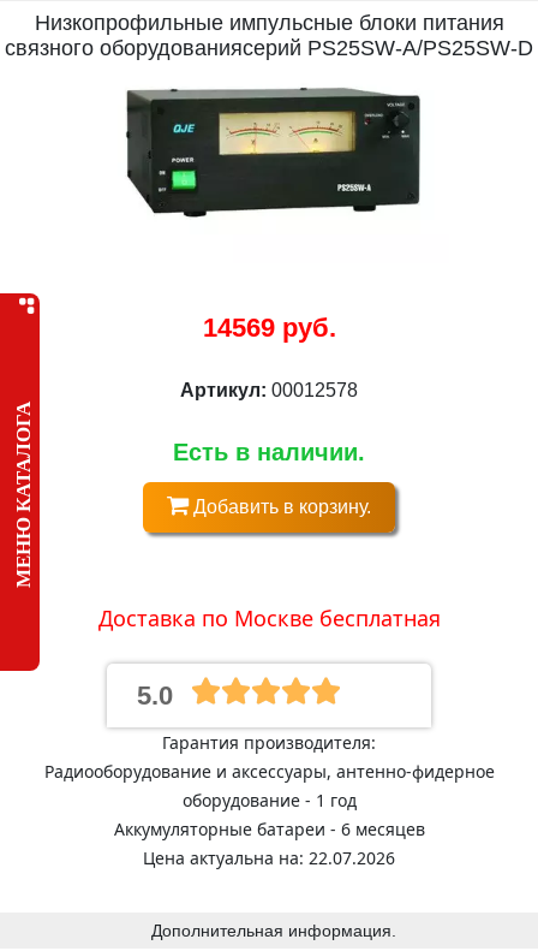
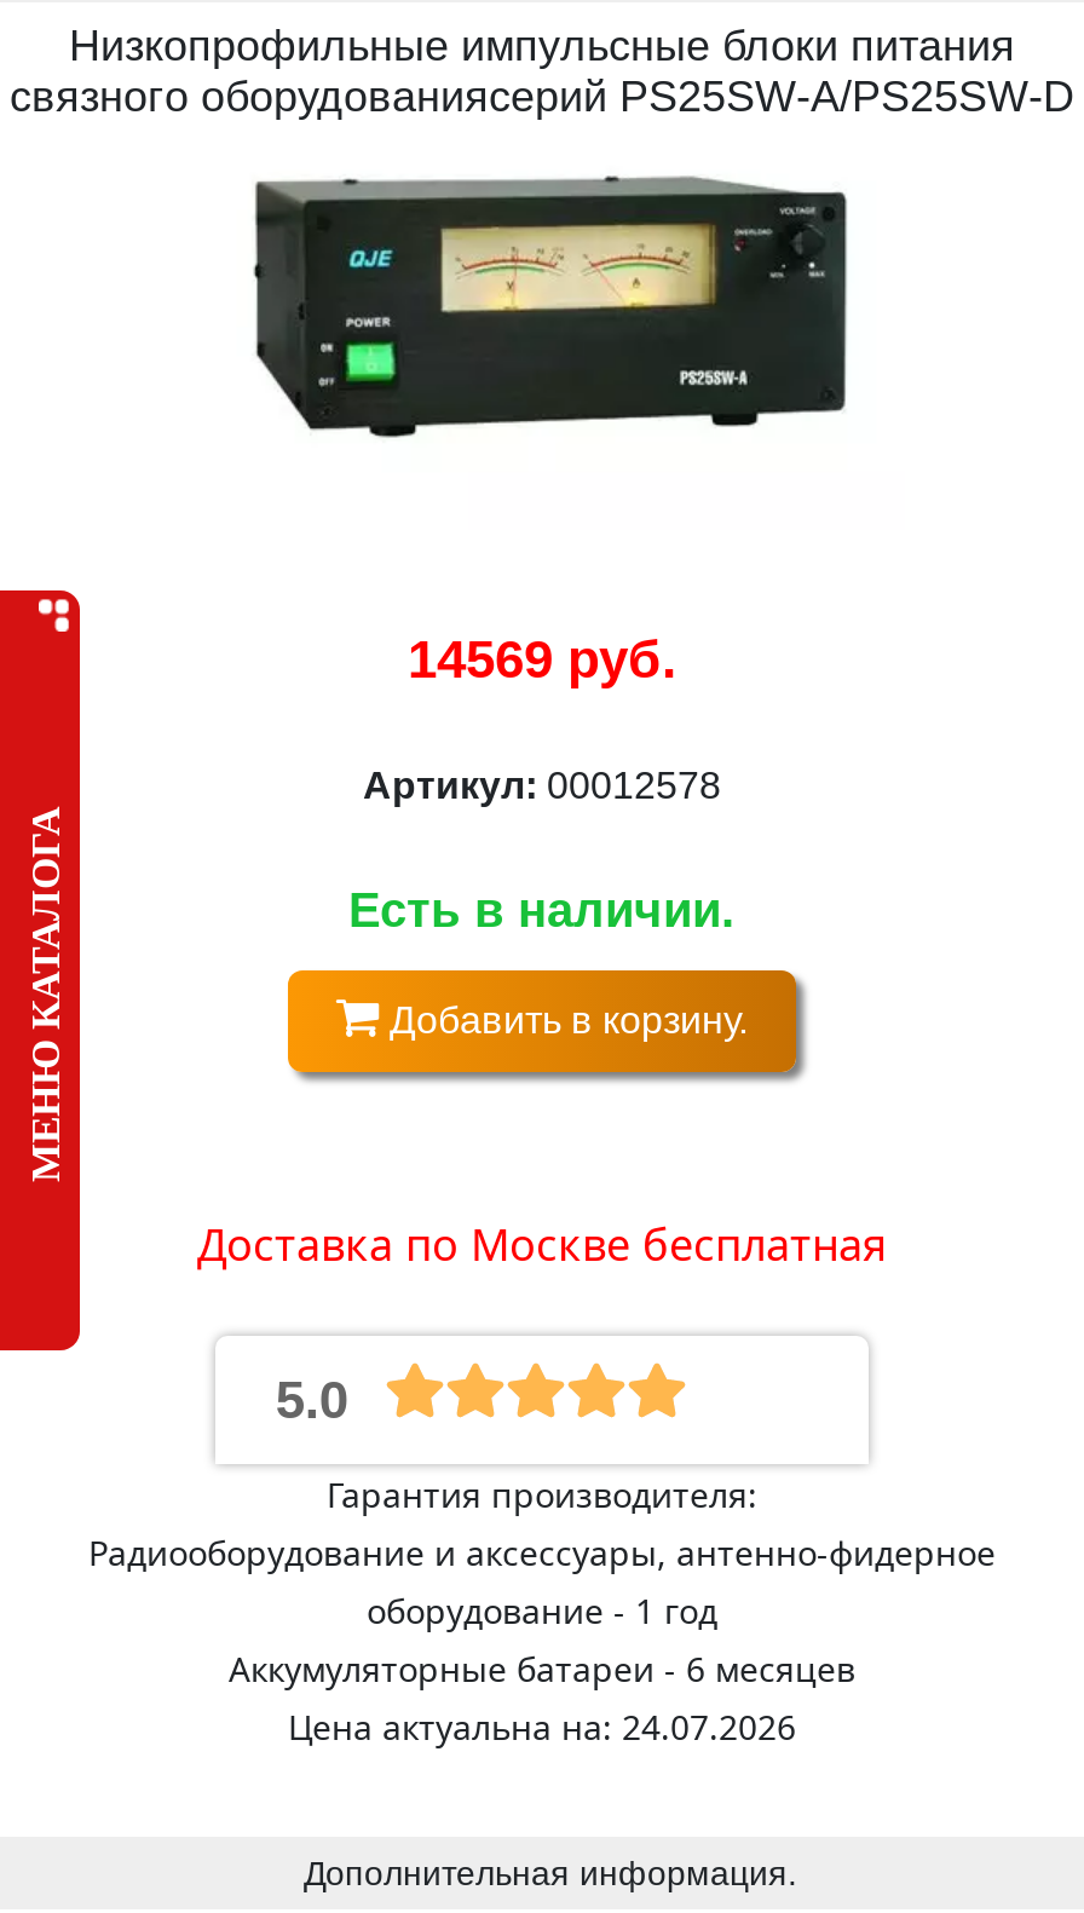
- Цена актуальна на: 22.07.2026
+ Цена актуальна на: 24.07.2026
